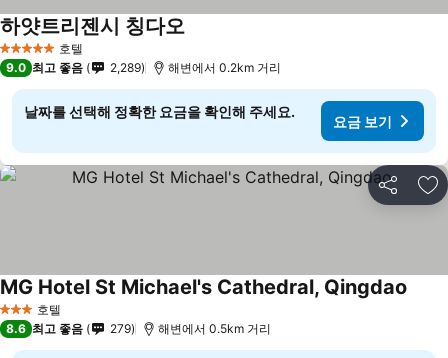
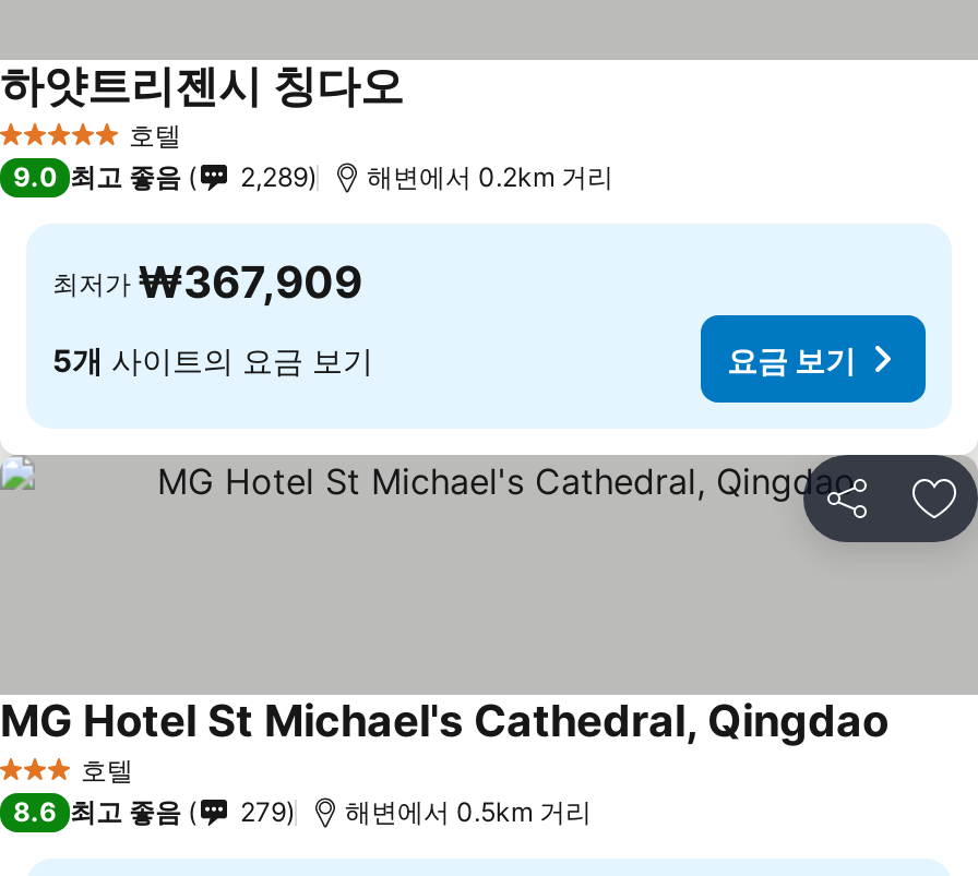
- 날짜를 선택해 정확한 요금을 확인해 주세요.
+ 최저가 ₩367,909
+ 5개 사이트의 요금 보기
